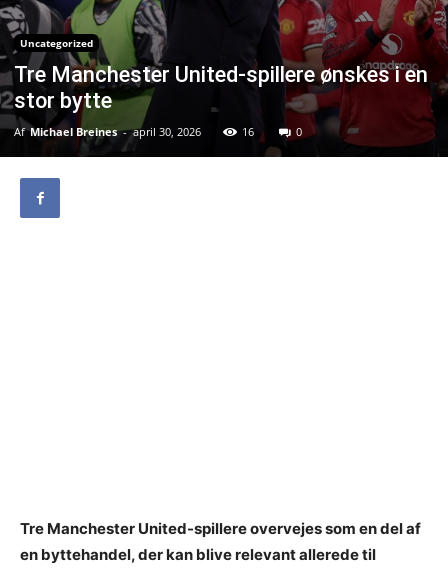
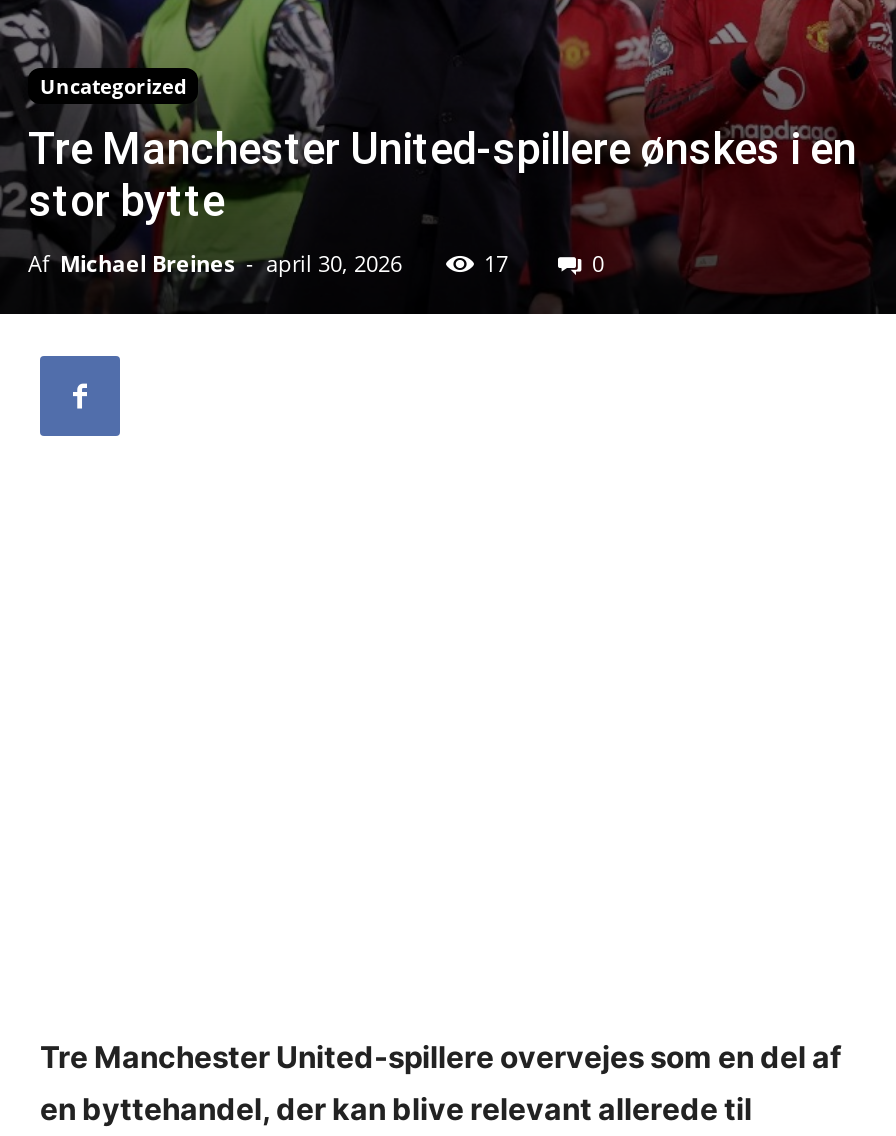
- 16
+ 17
